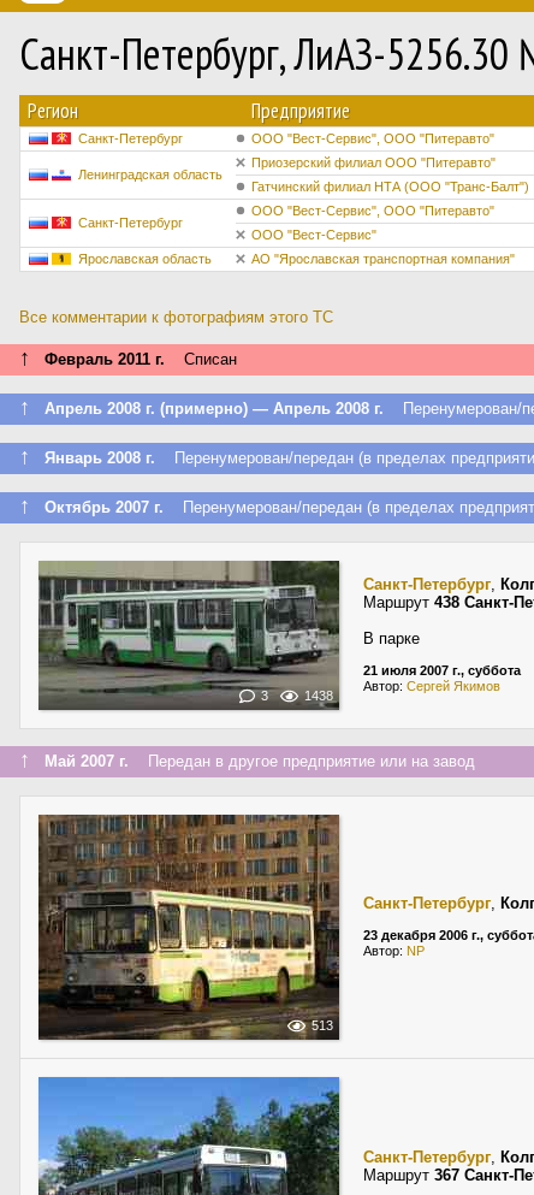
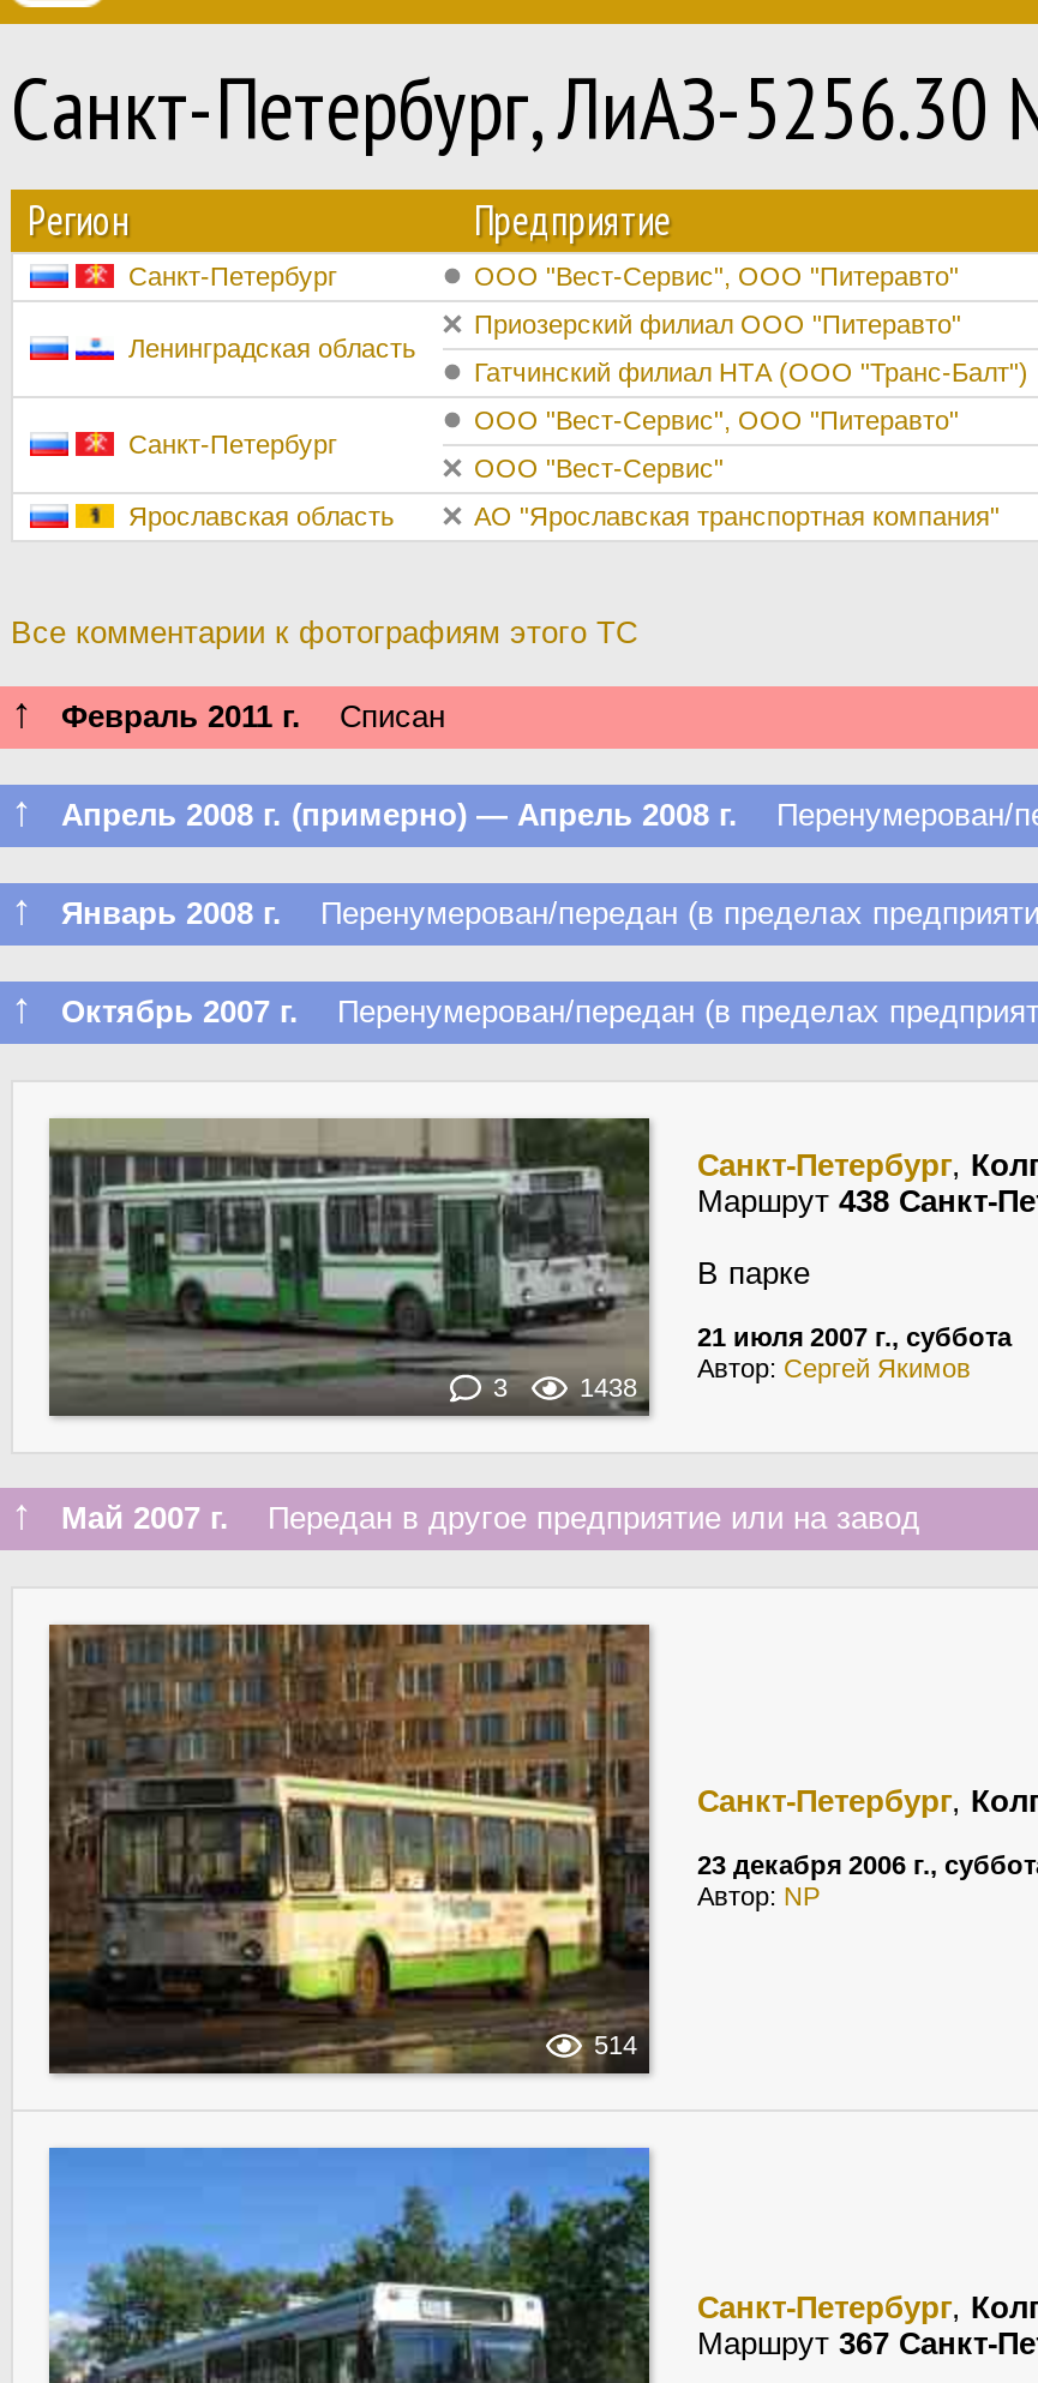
- 513
+ 514
